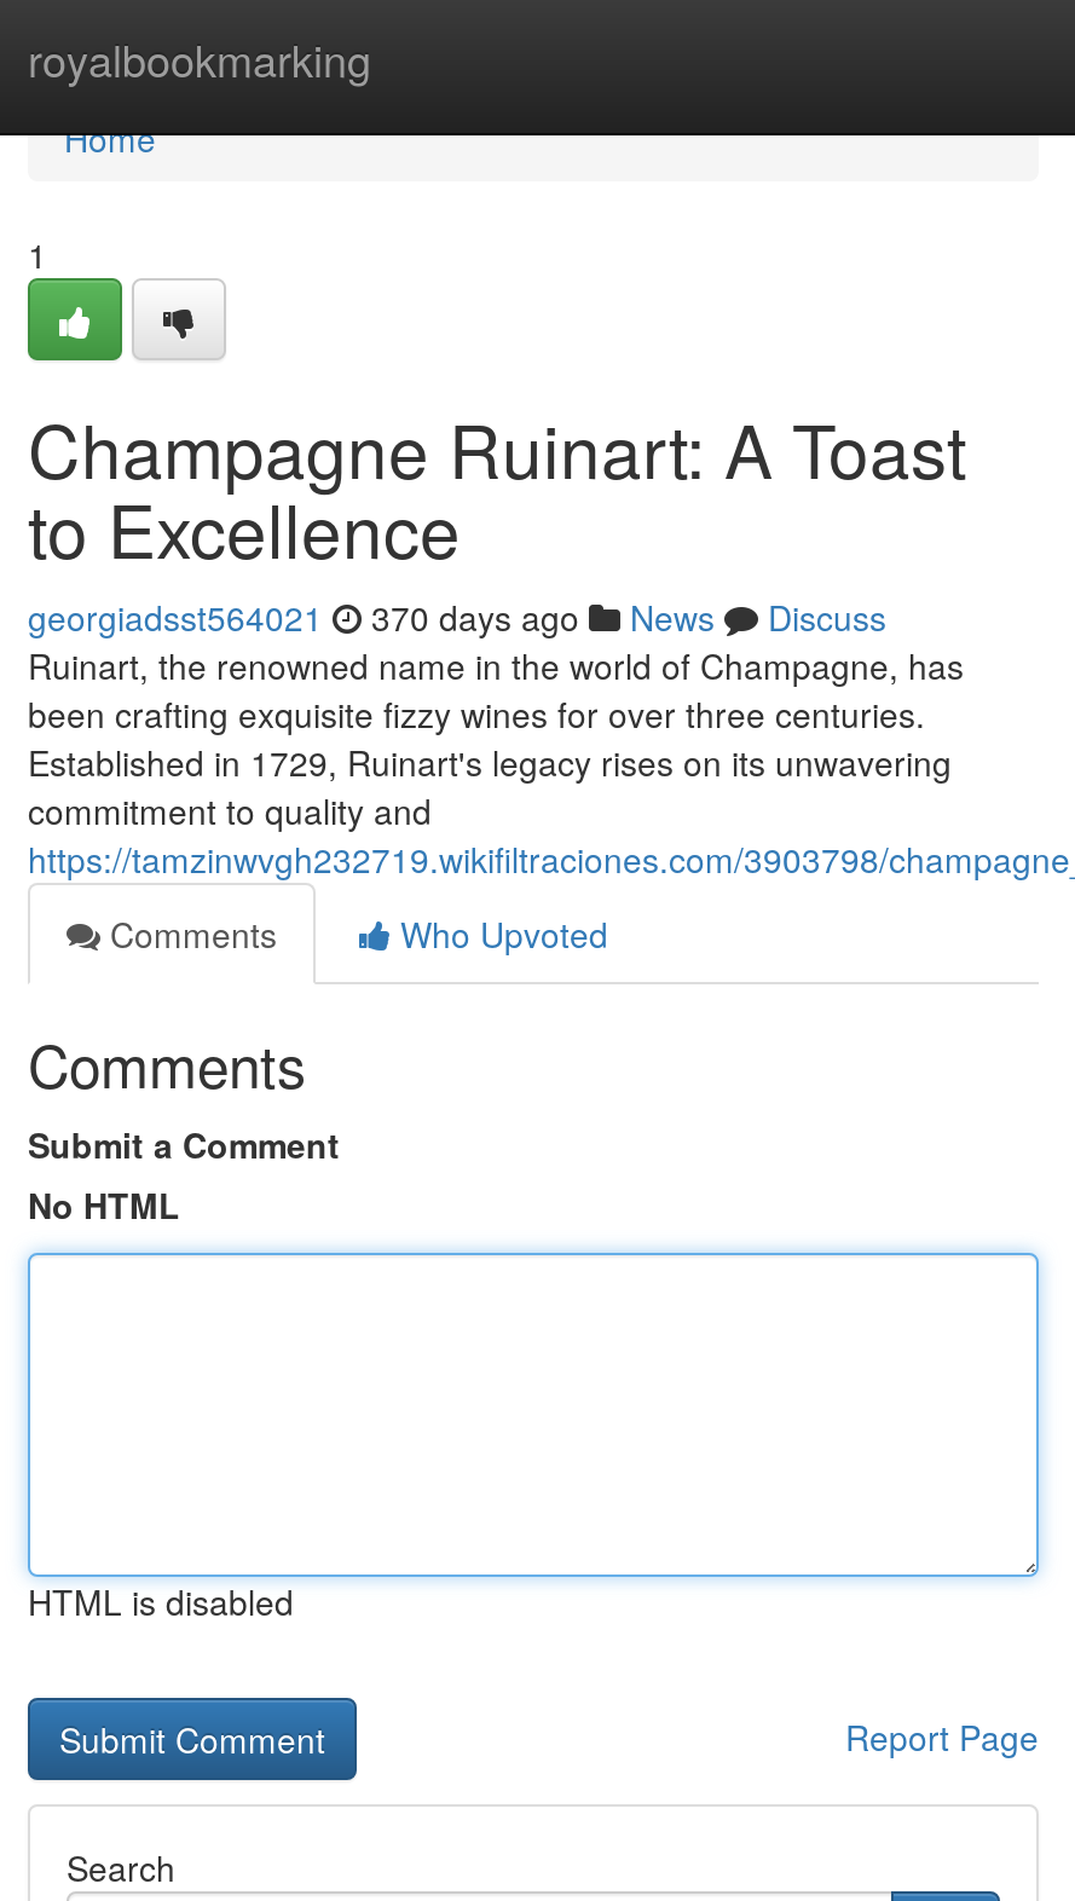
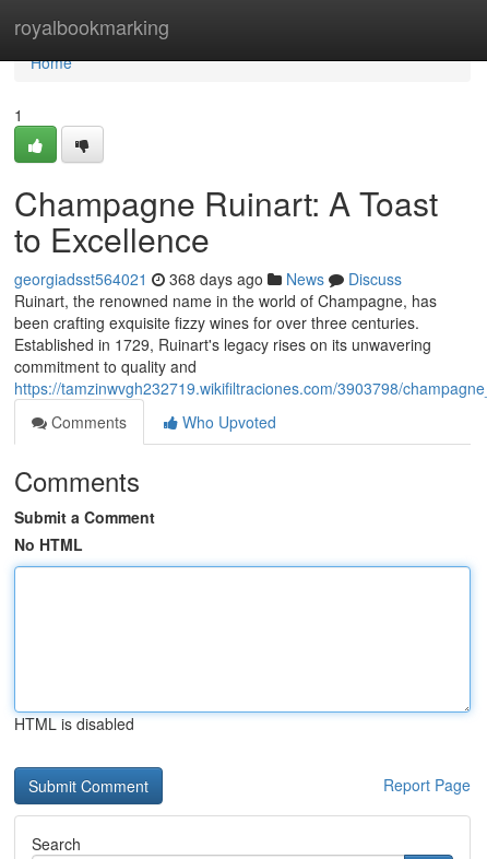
- georgiadsst564021 370 days ago News Discuss
+ georgiadsst564021 368 days ago News Discuss
